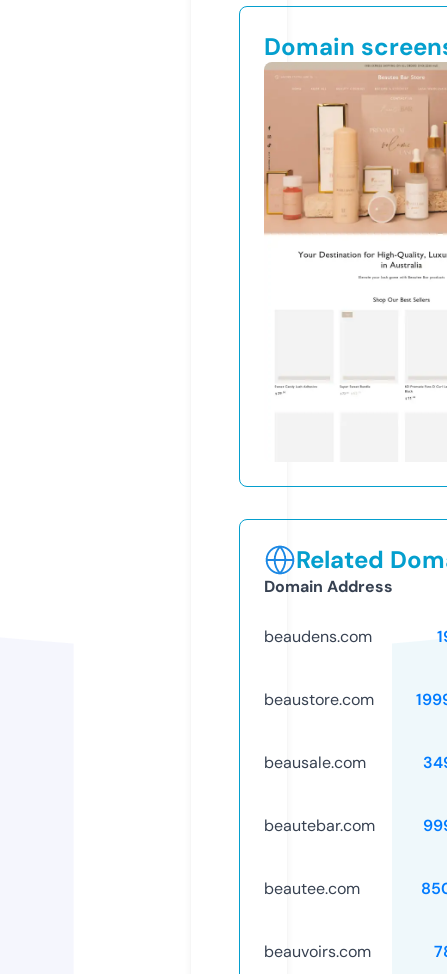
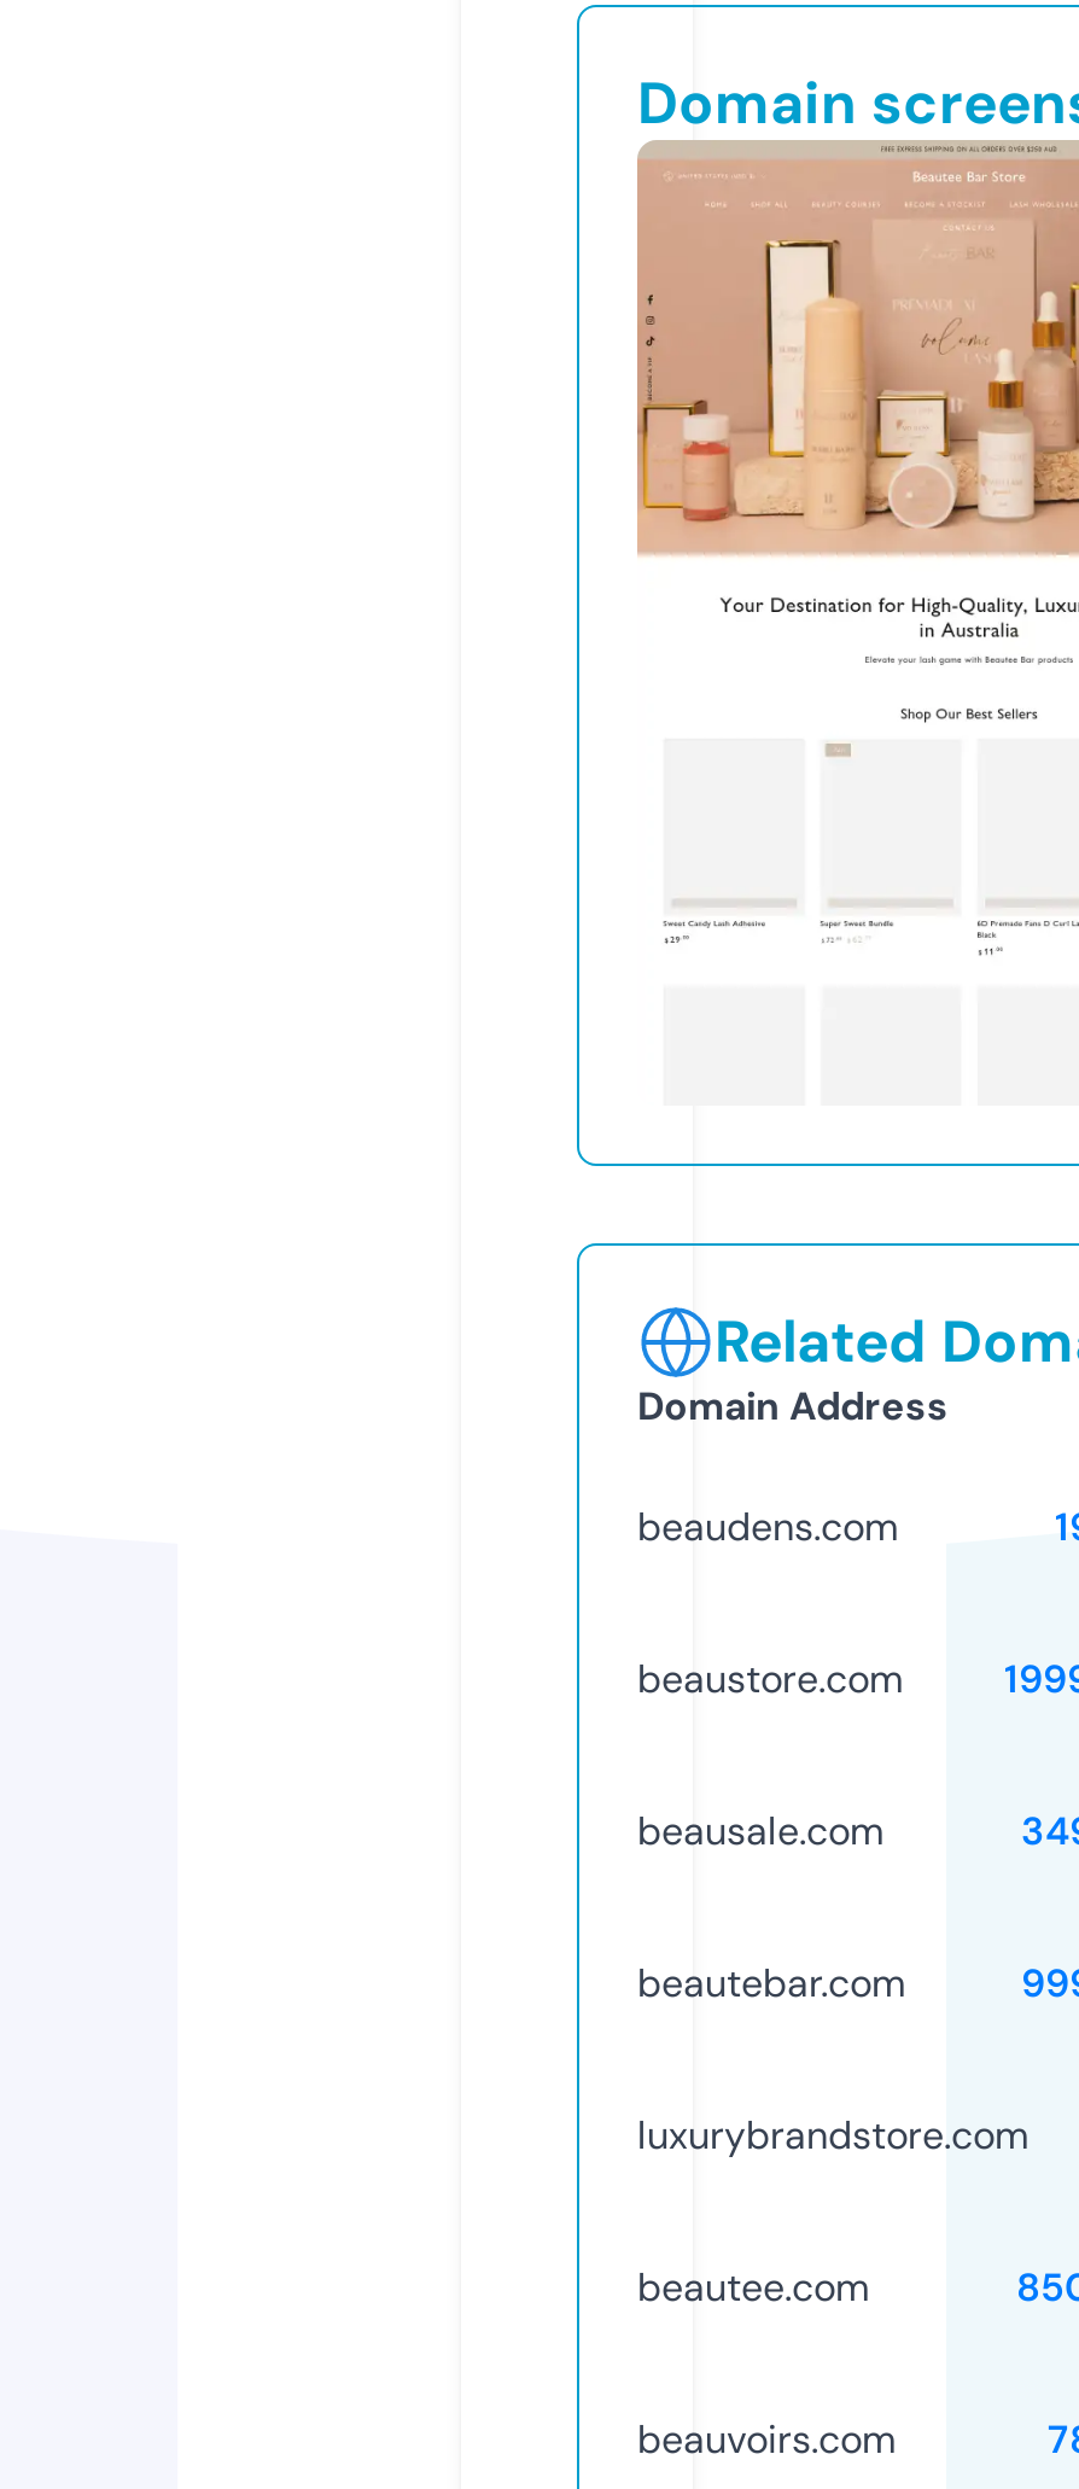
+ luxurybrandstore.com
